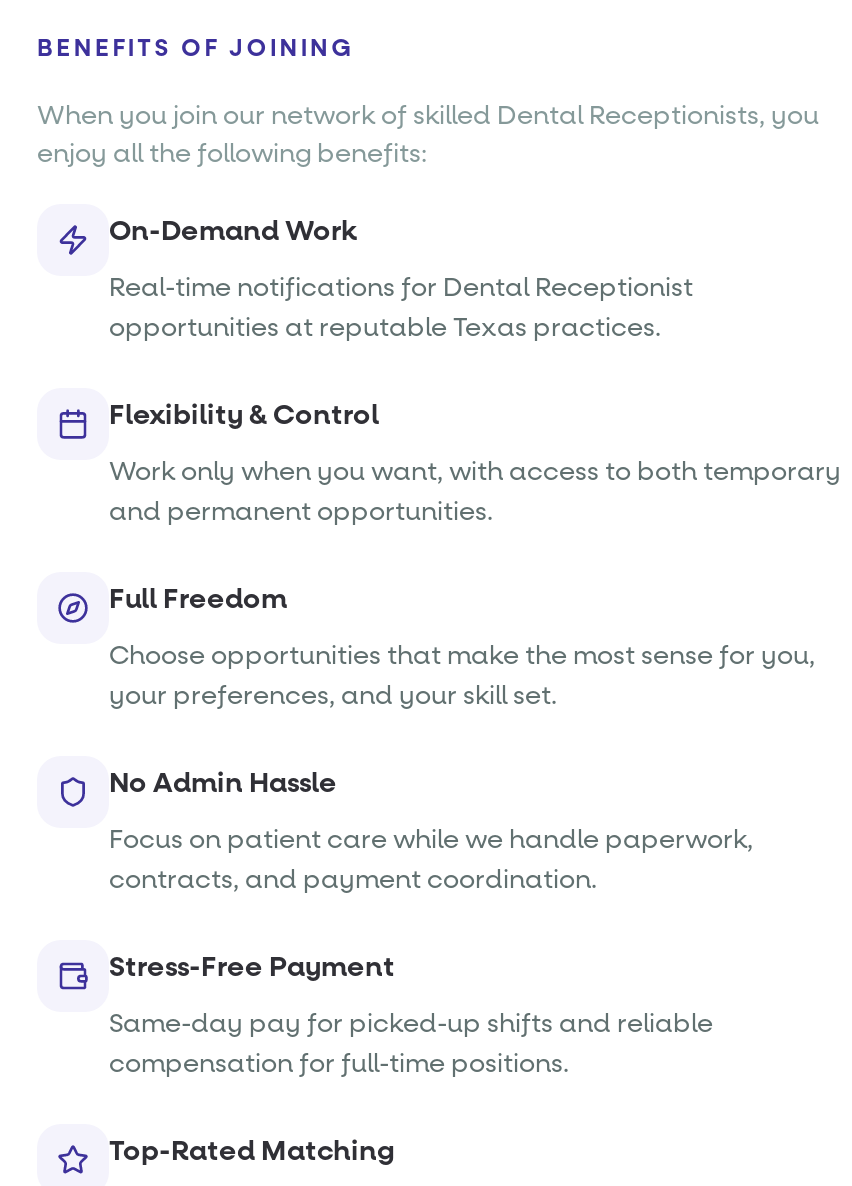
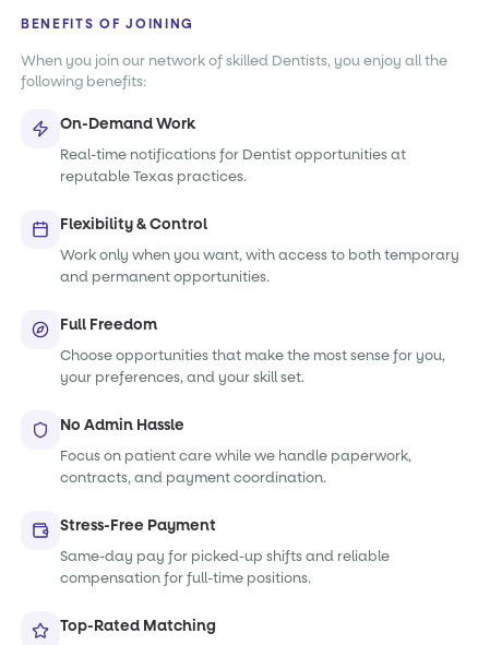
- When you join our network of skilled Dental Receptionists, you
- enjoy all the following benefits:
+ When you join our network of skilled Dentists, you enjoy all the
+ following benefits:

- Real-time notifications for Dental Receptionist
- opportunities at reputable Texas practices.
+ Real-time notifications for Dentist opportunities at
+ reputable Texas practices.
